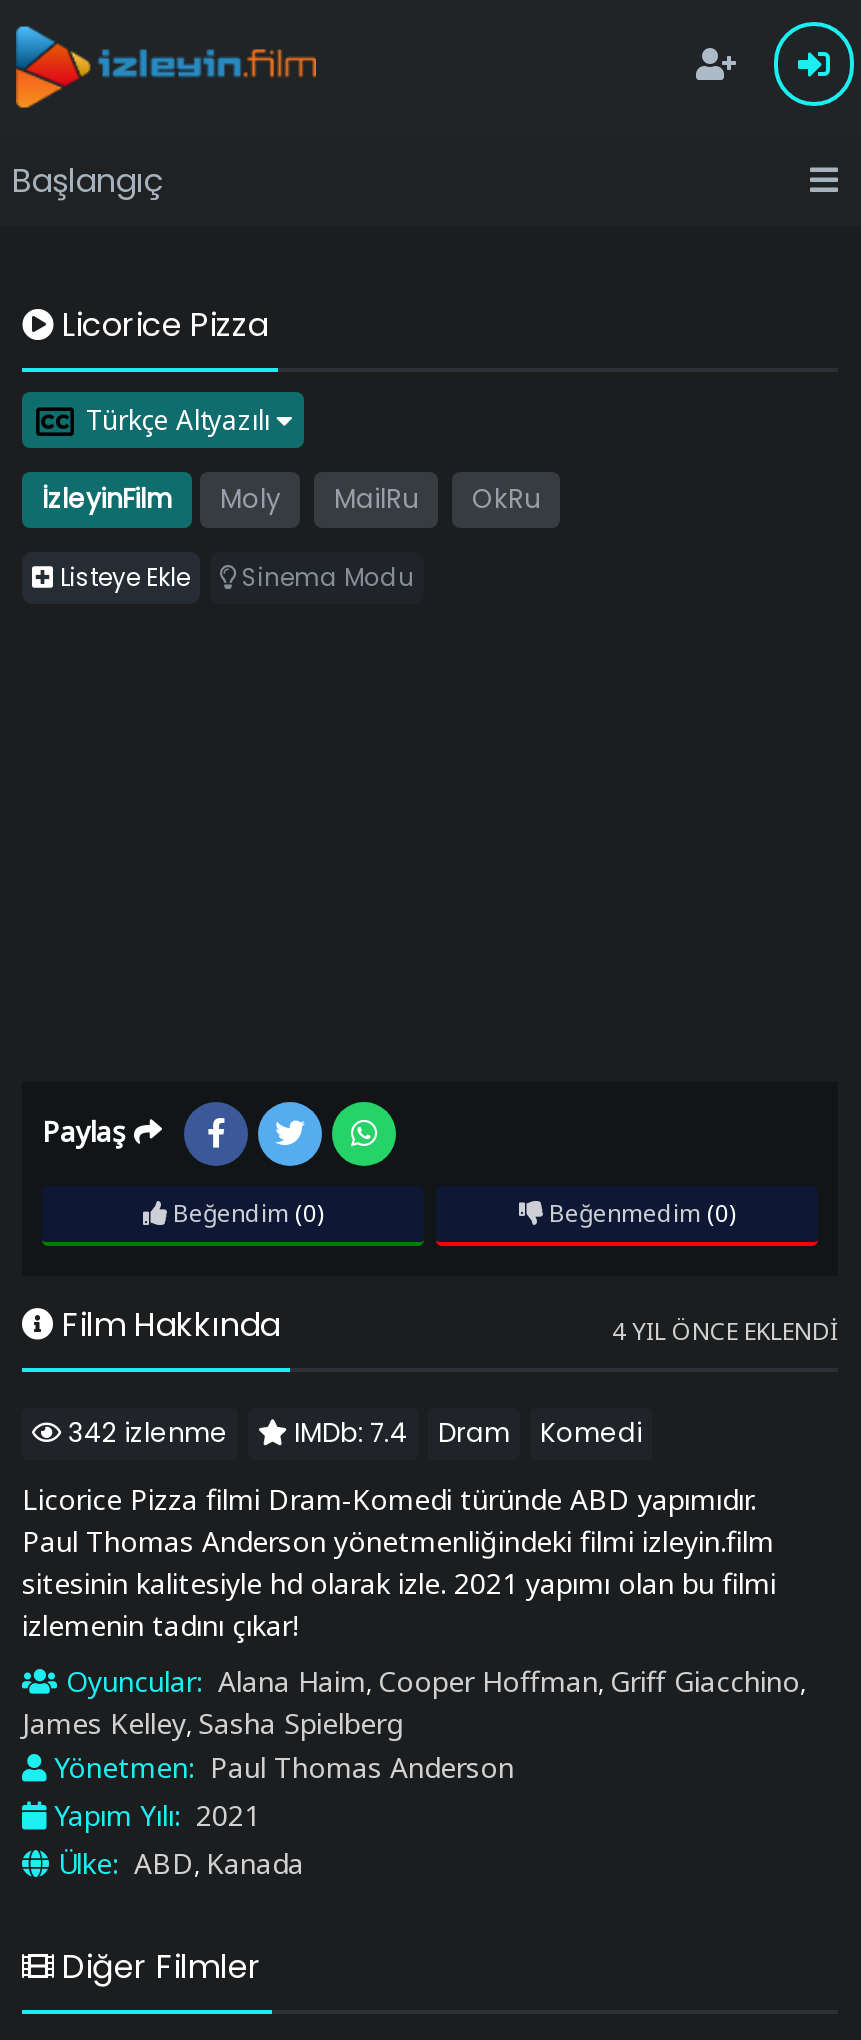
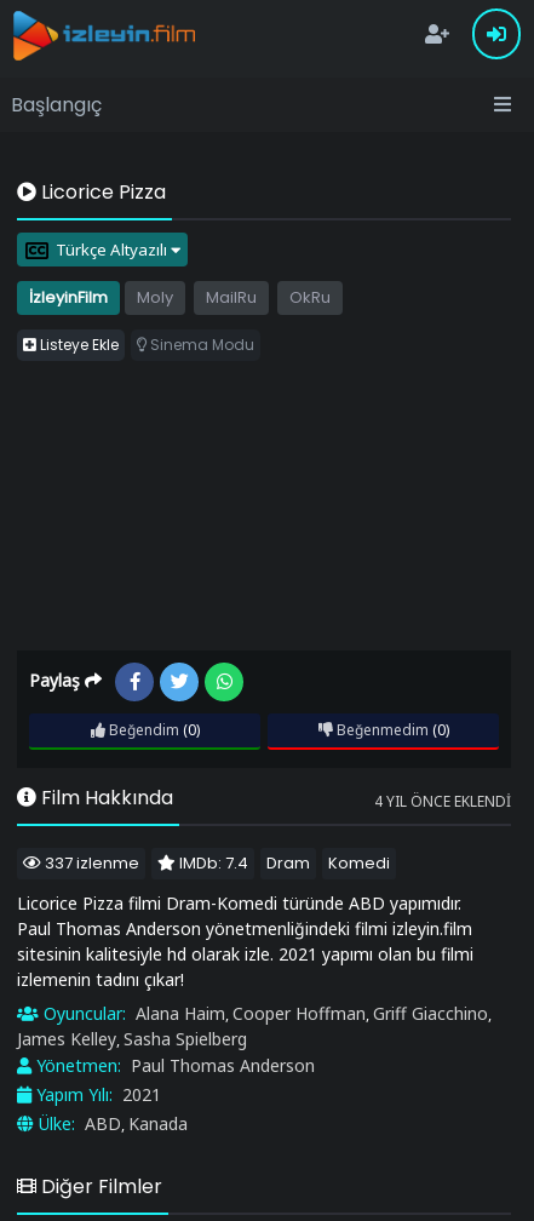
- 342 izlenme IMDb: 7.4 Dram Komedi
+ 337 izlenme IMDb: 7.4 Dram Komedi
